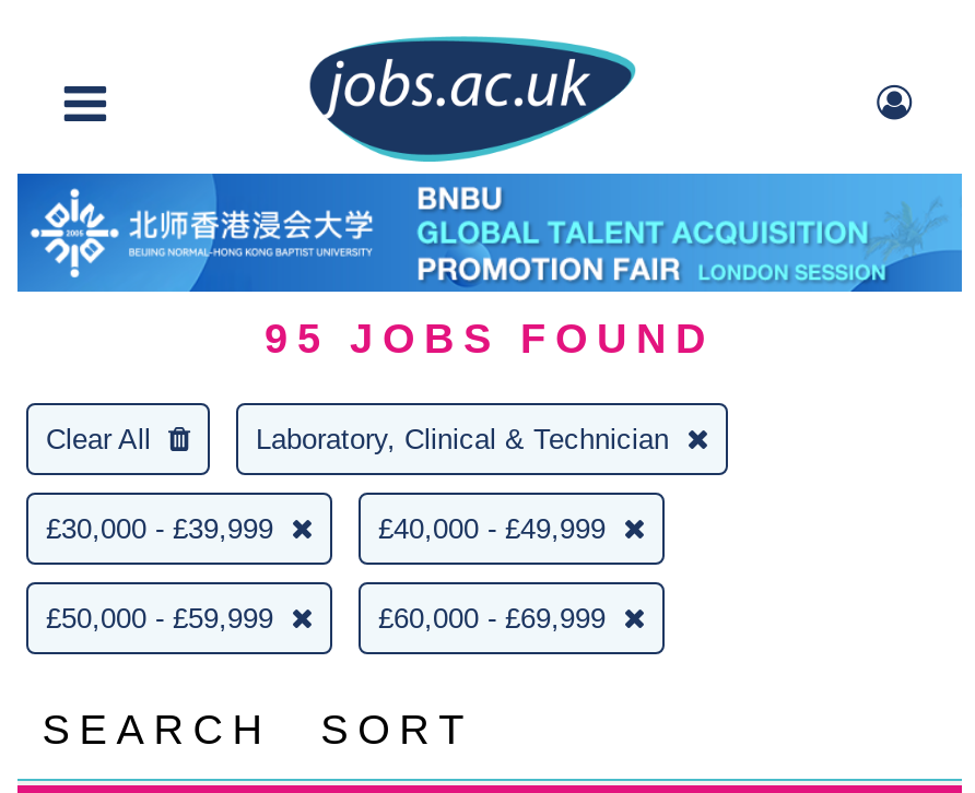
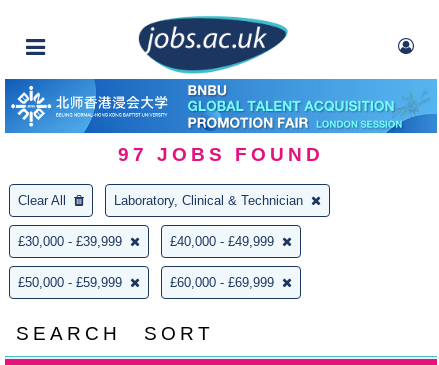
- 95 JOBS FOUND
+ 97 JOBS FOUND
